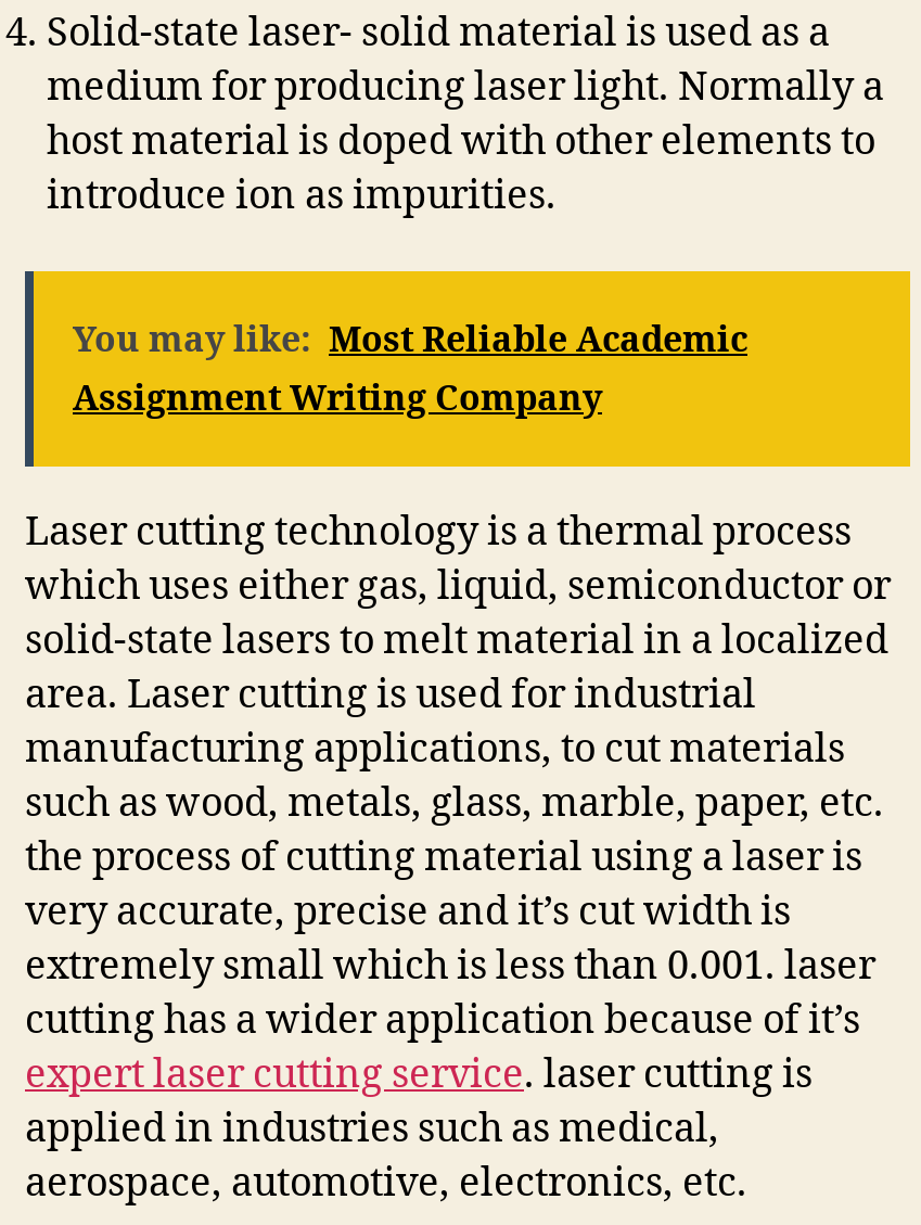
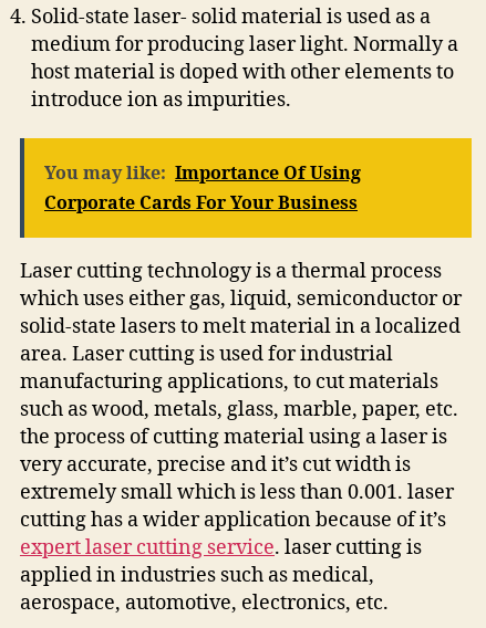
- You may like: Most Reliable Academic
- Assignment Writing Company
+ You may like: Importance Of Using
+ Corporate Cards For Your Business
